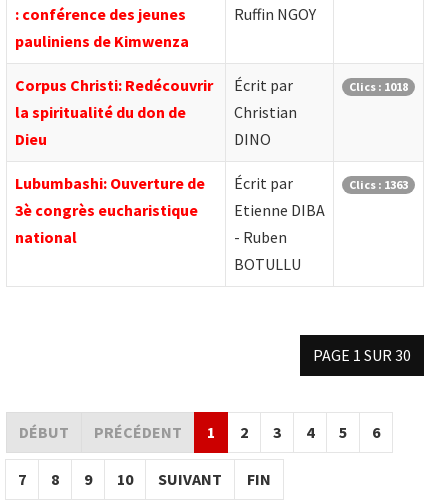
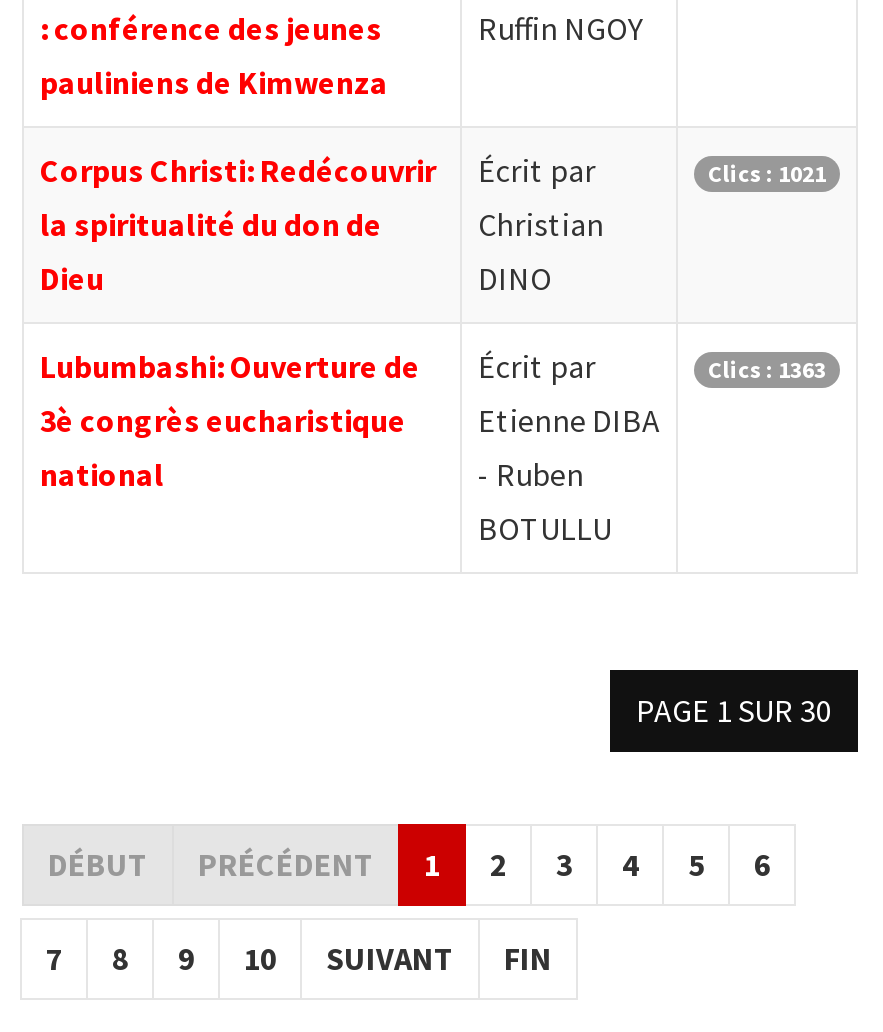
- Clics : 1018
+ Clics : 1021
